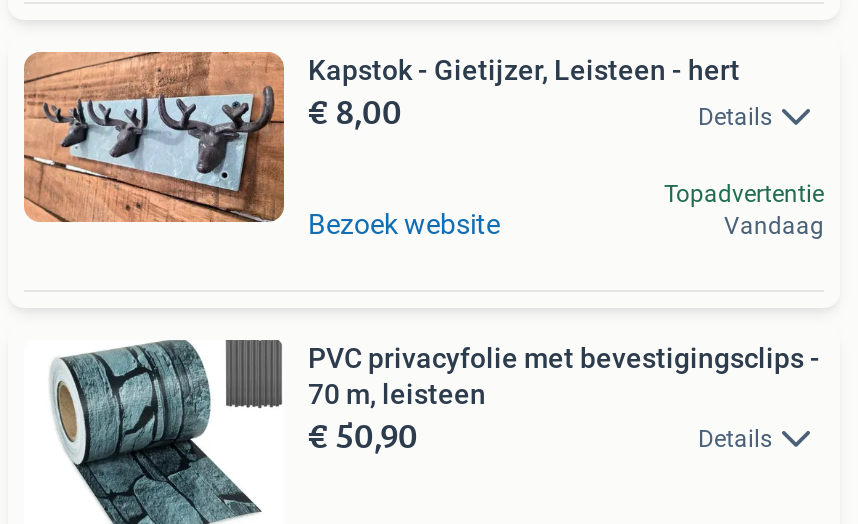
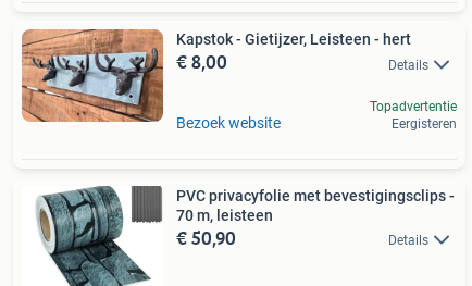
- Vandaag
+ Eergisteren
